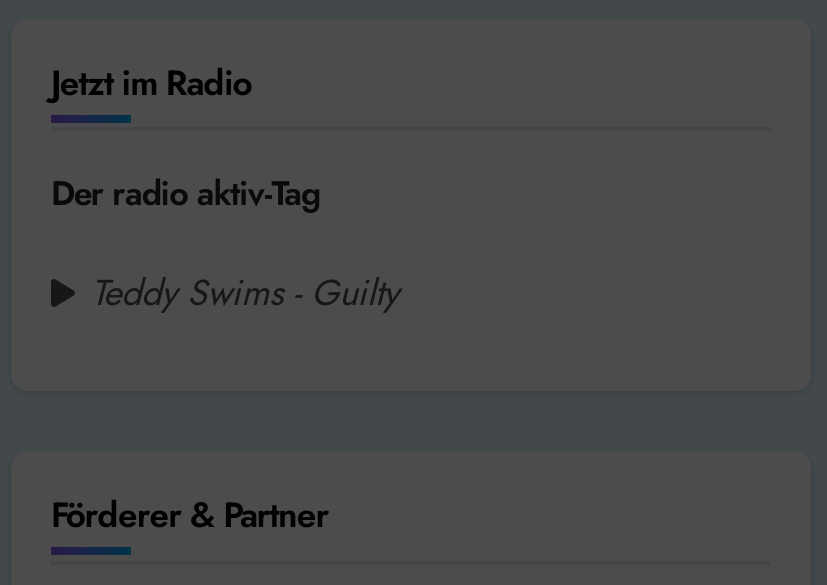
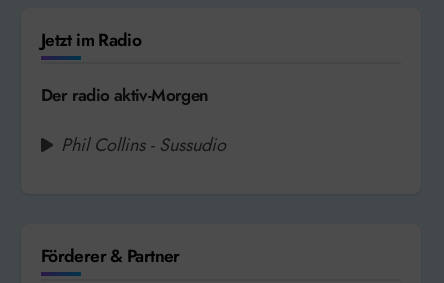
- Der radio aktiv-Tag
+ Der radio aktiv-Morgen

- Teddy Swims - Guilty
+ Phil Collins - Sussudio
